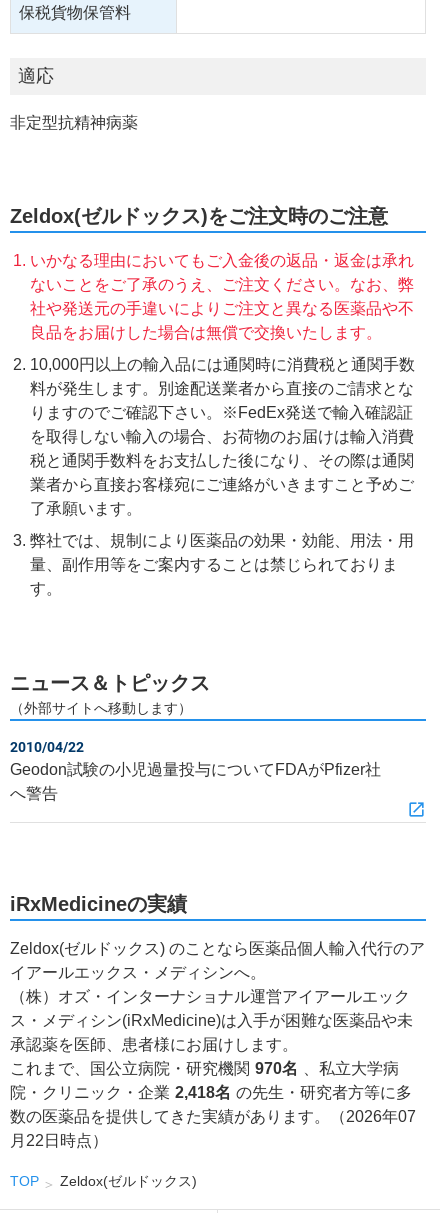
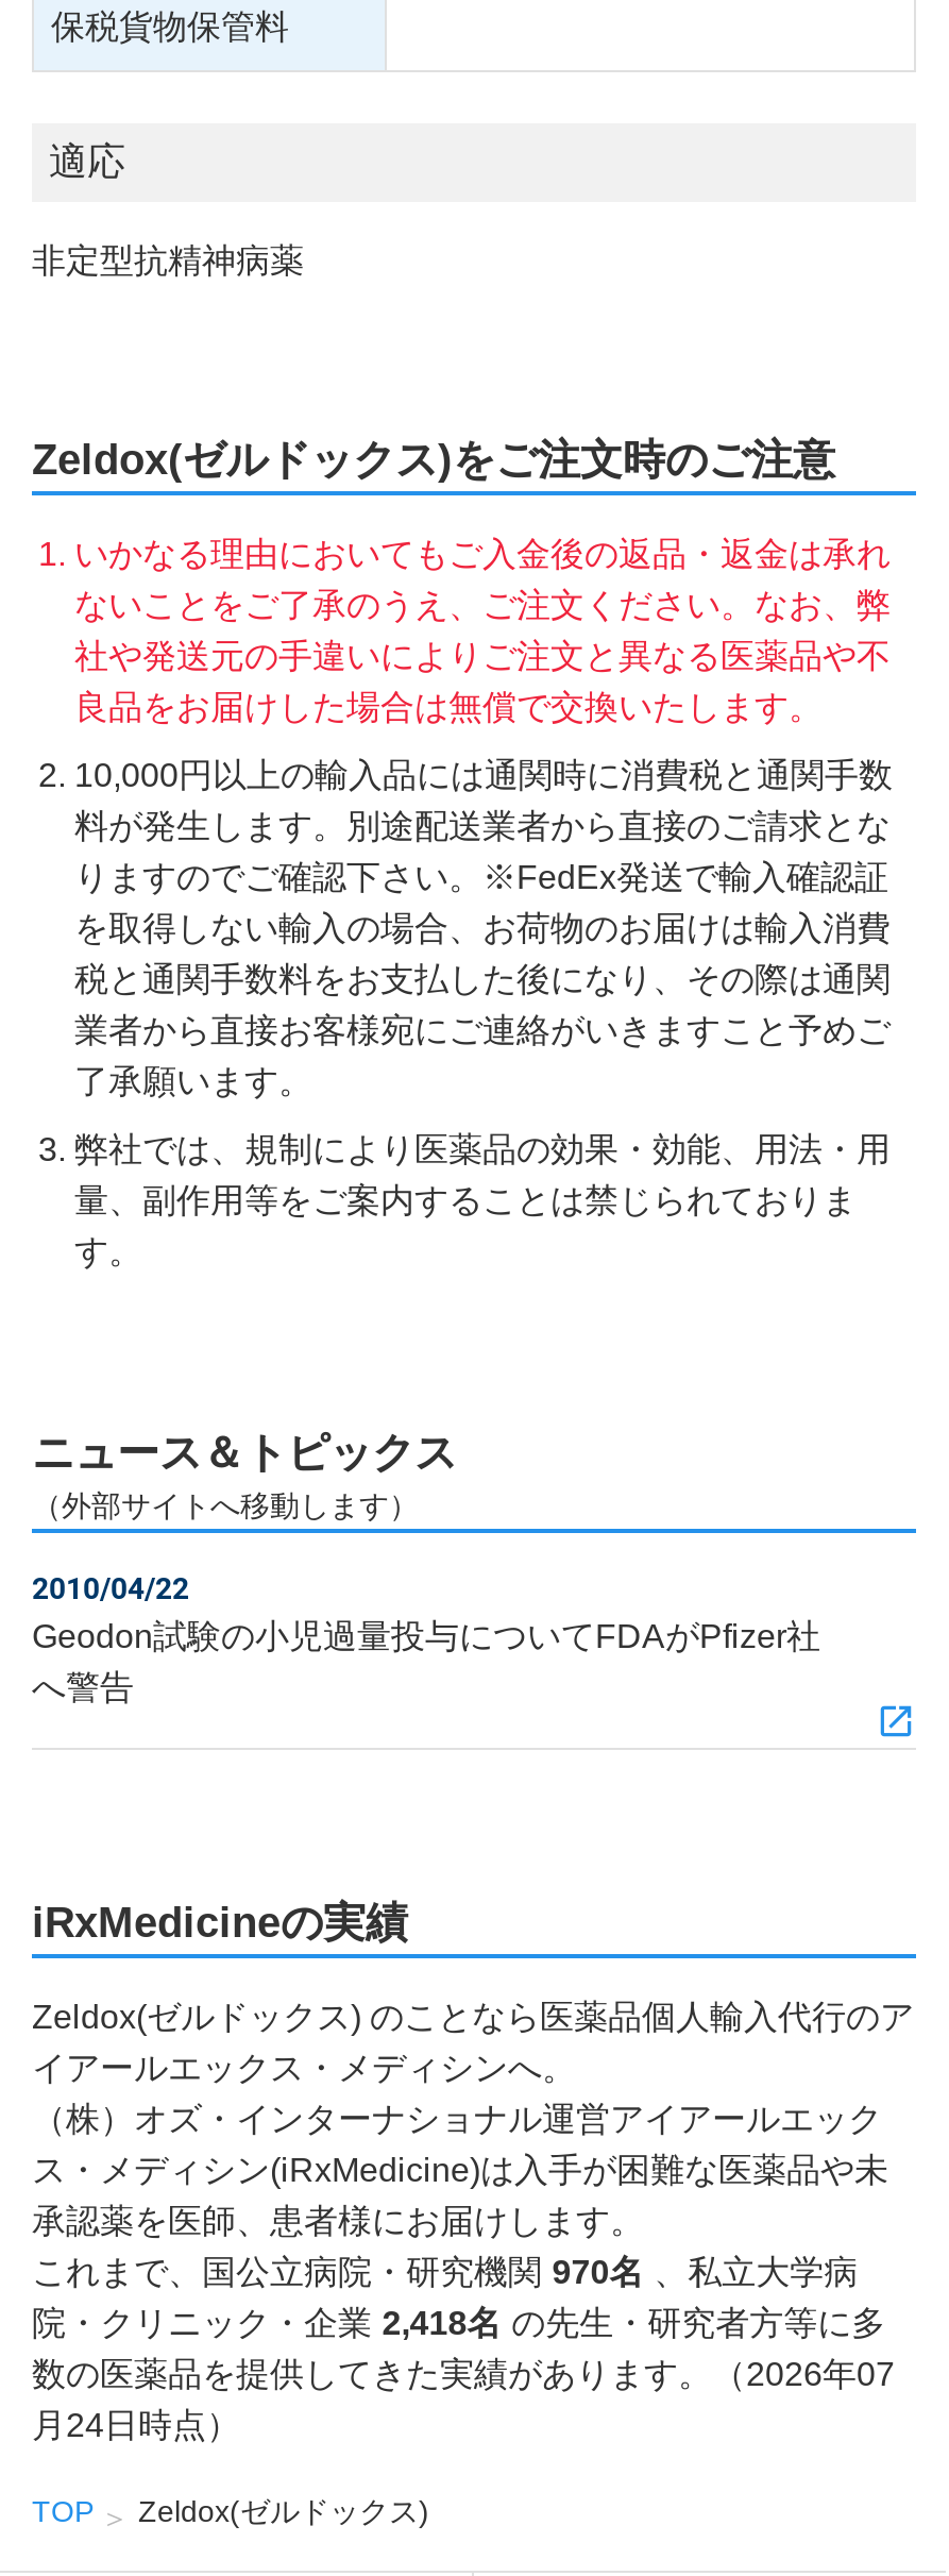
- 月22日時点）
+ 月24日時点）
